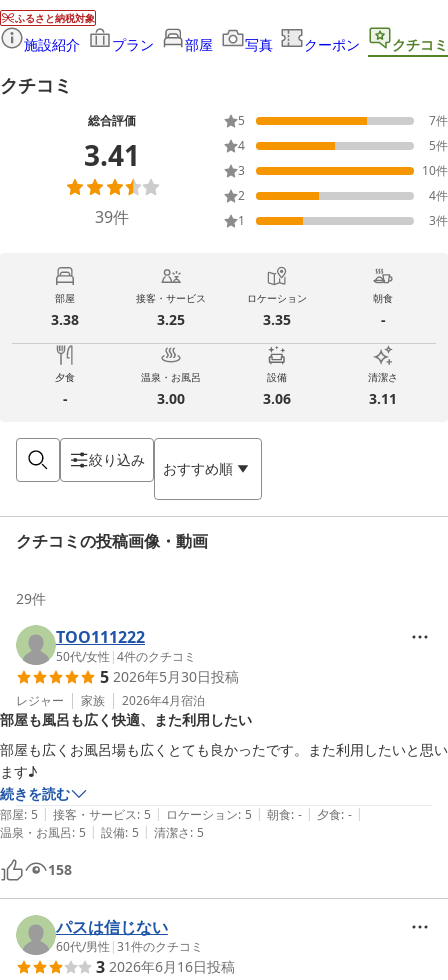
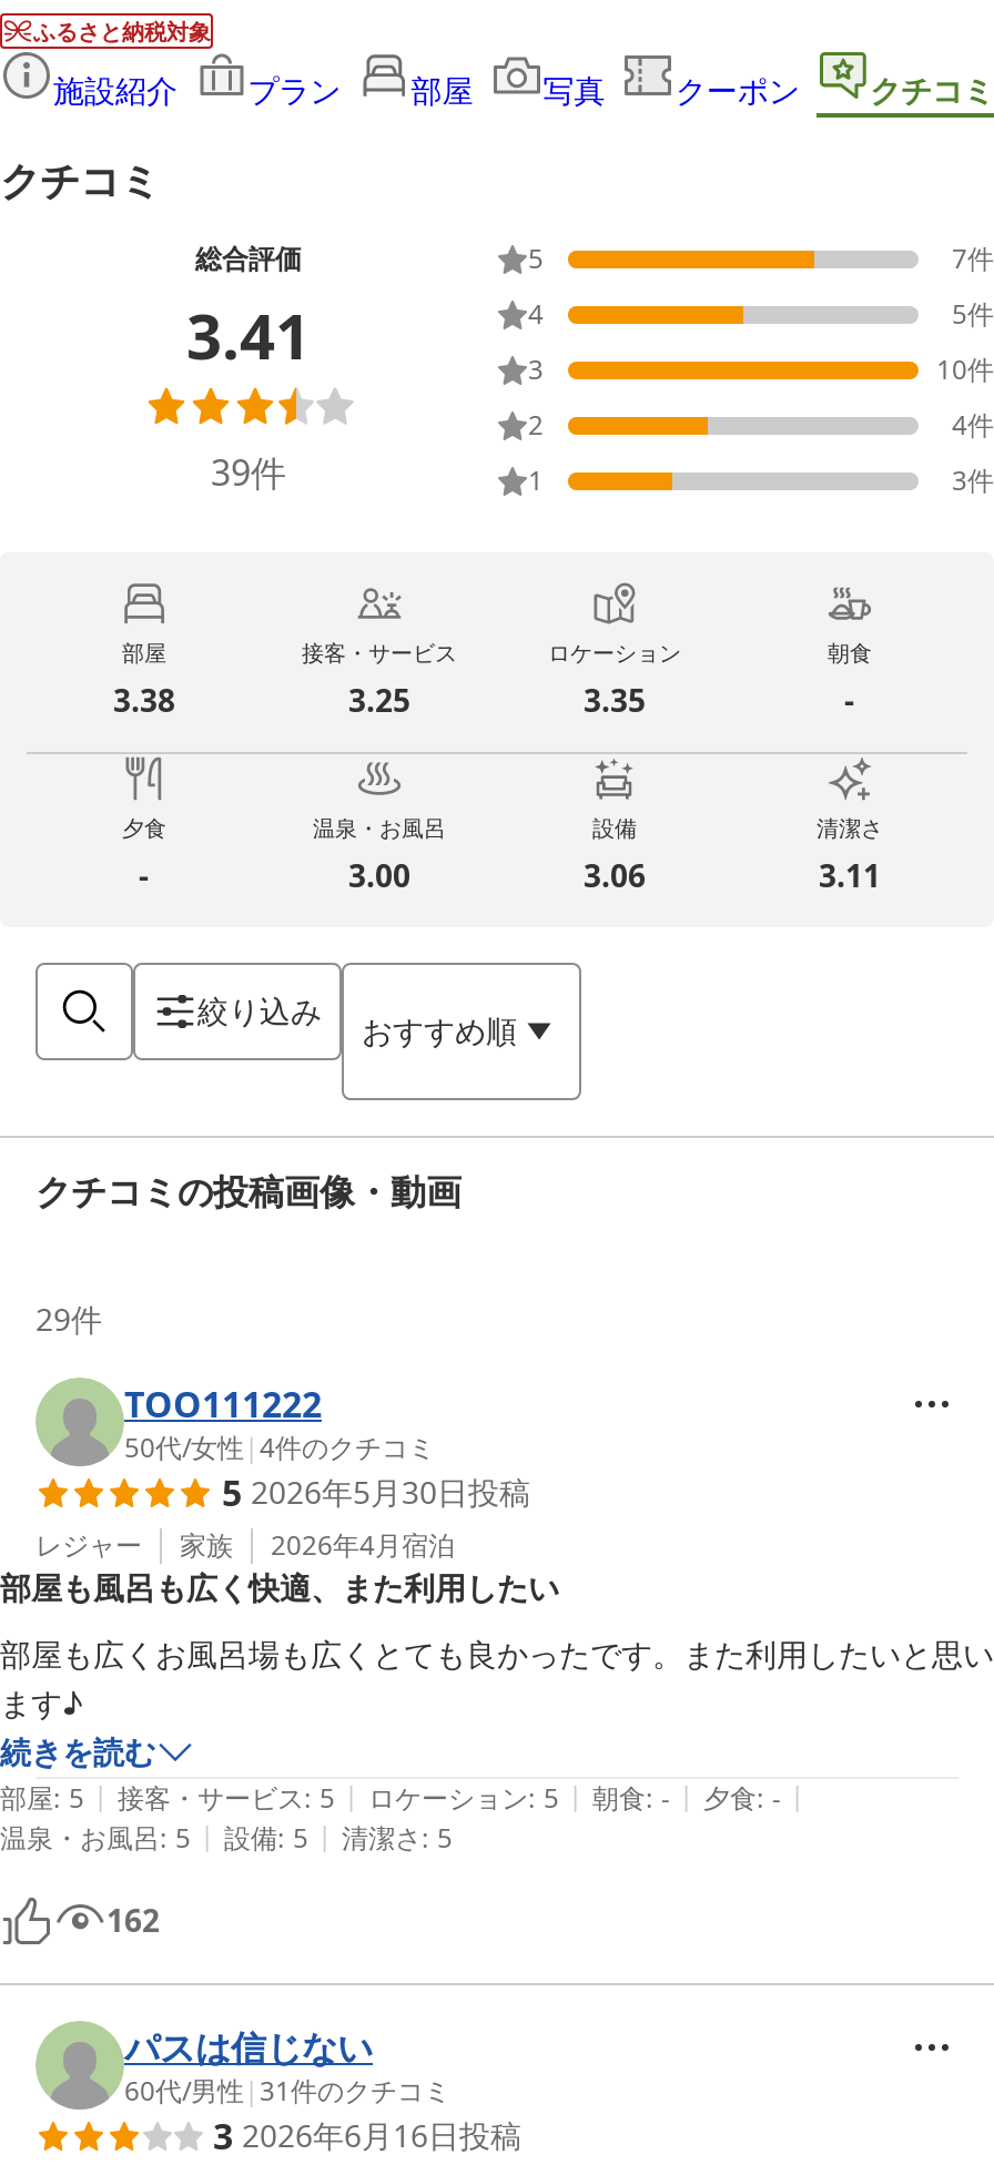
- 158
+ 162
